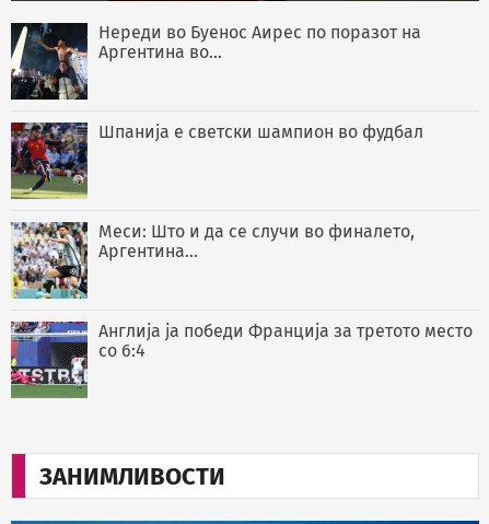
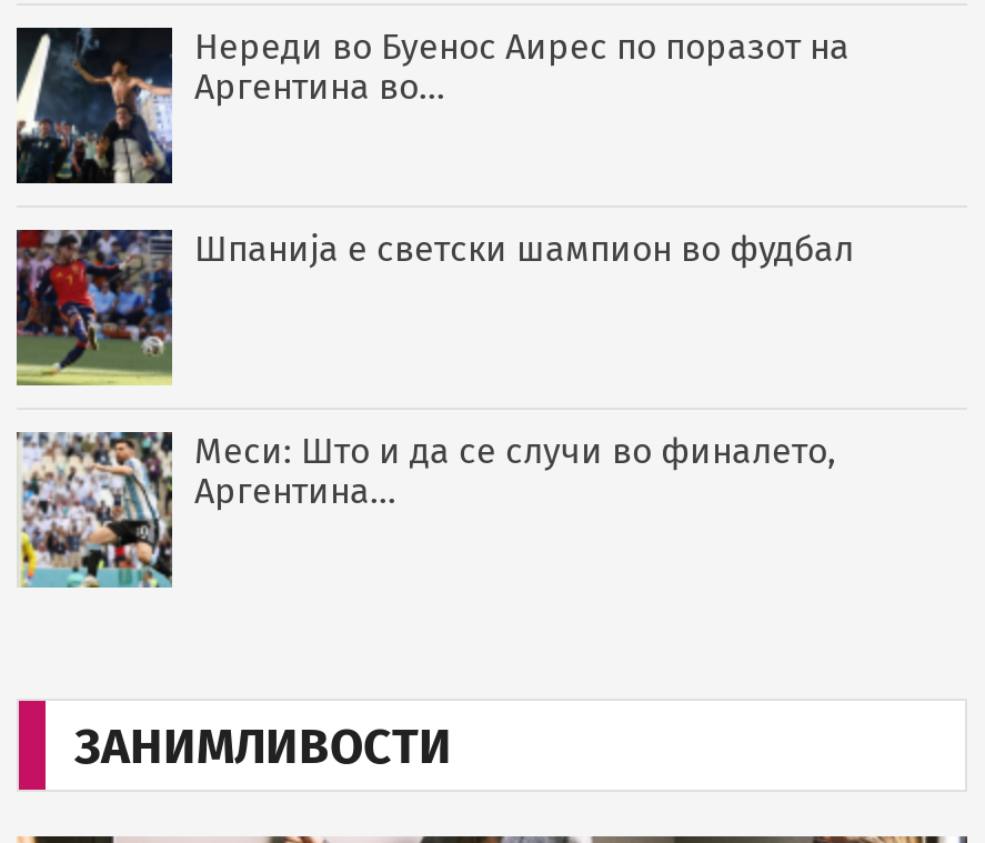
- [image]
- Англија ја победи Франција за третото место
- со 6:4
